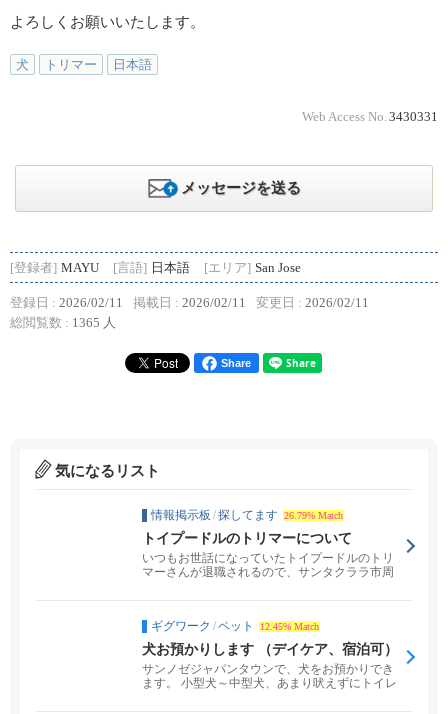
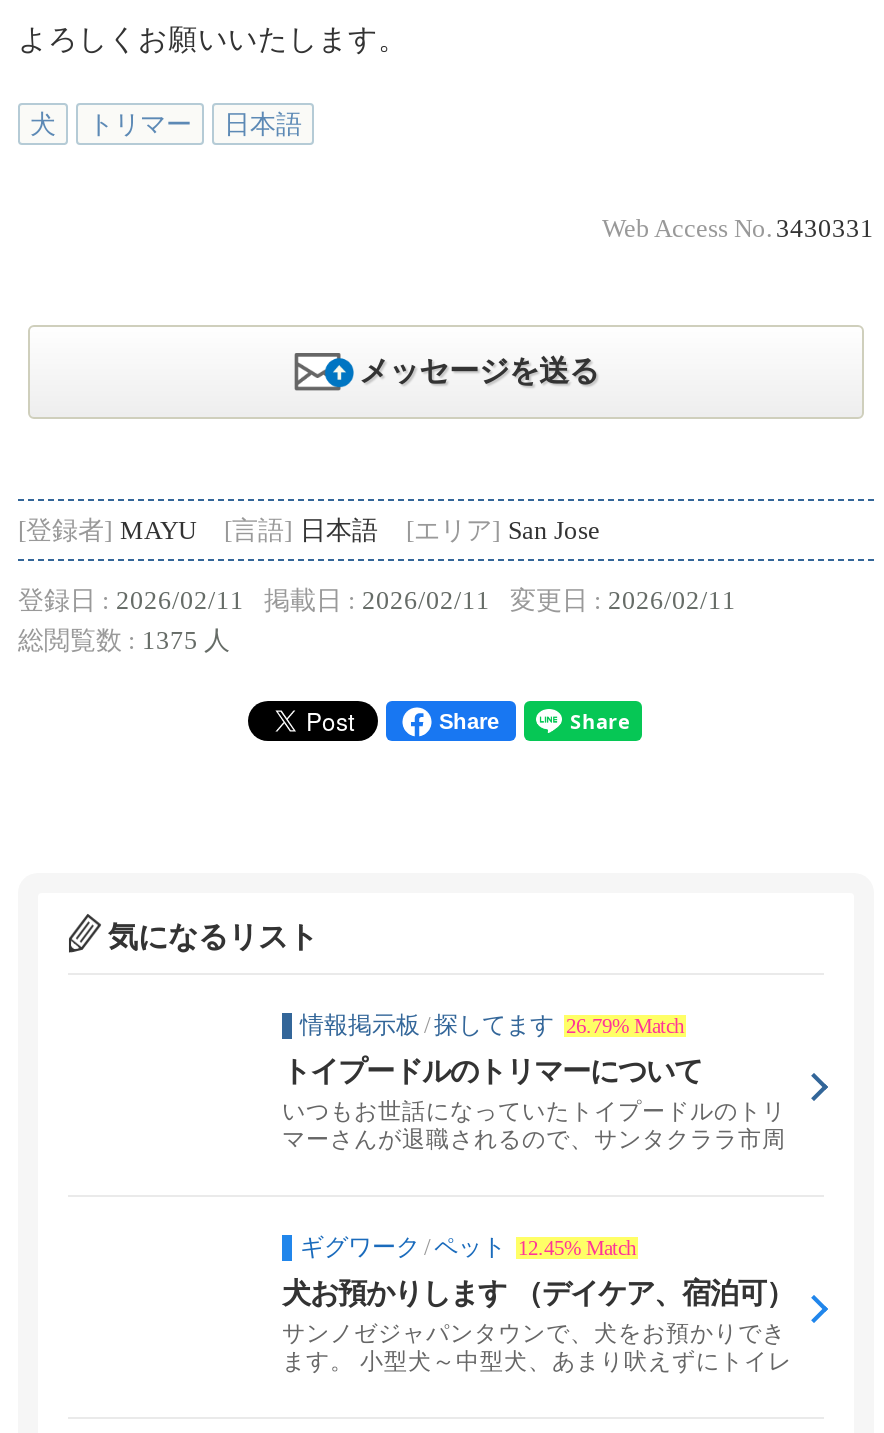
- 総閲覧数 : 1365 人
+ 総閲覧数 : 1375 人
